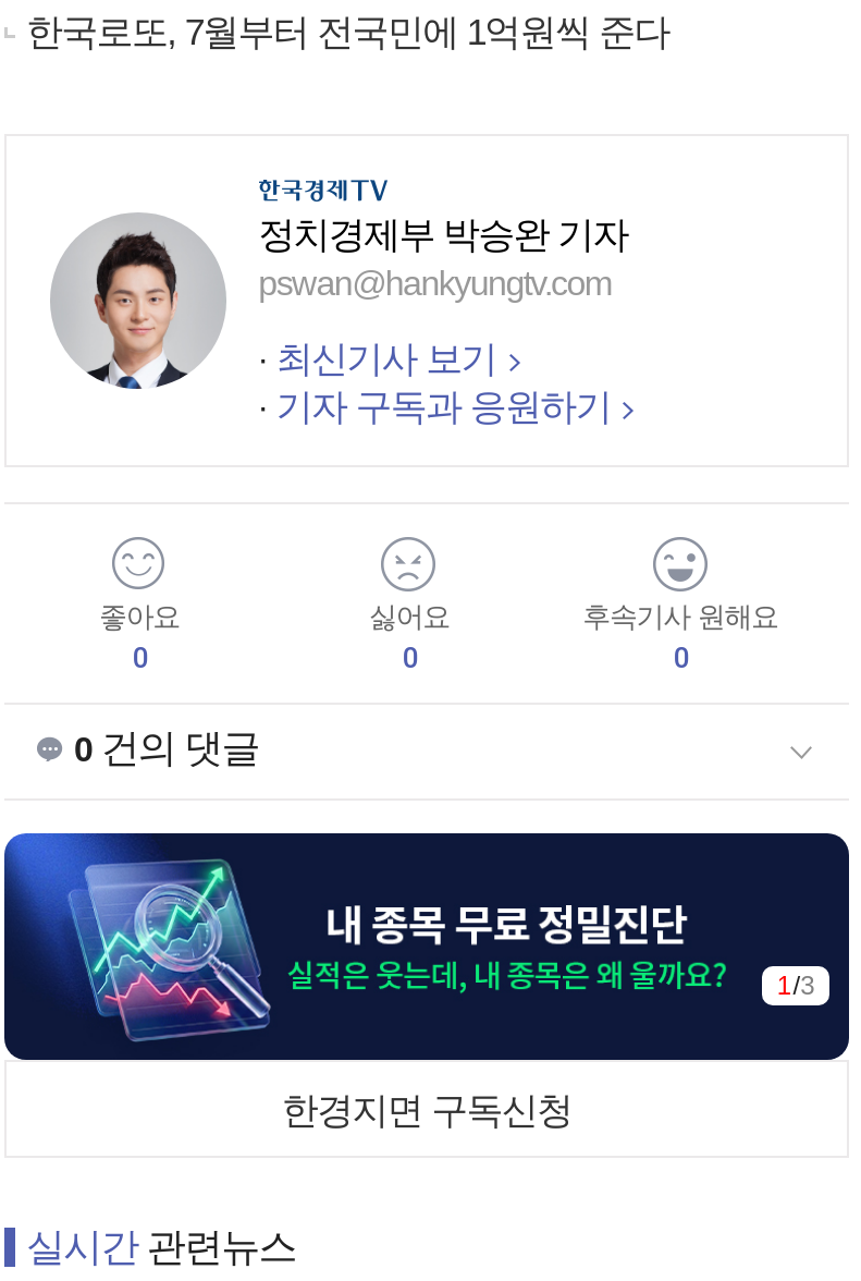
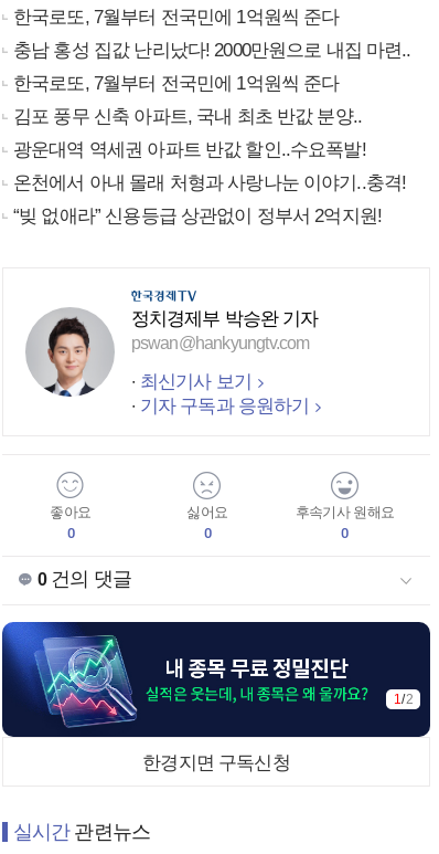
+ 충남 홍성 집값 난리났다! 2000만원으로 내집 마련..
+ 한국로또, 7월부터 전국민에 1억원씩 준다
+ 김포 풍무 신축 아파트, 국내 최초 반값 분양..
+ 광운대역 역세권 아파트 반값 할인..수요폭발!
+ 온천에서 아내 몰래 처형과 사랑나눈 이야기..충격!
+ “빚 없애라” 신용등급 상관없이 정부서 2억지원!

- 1/3
+ 1/2
